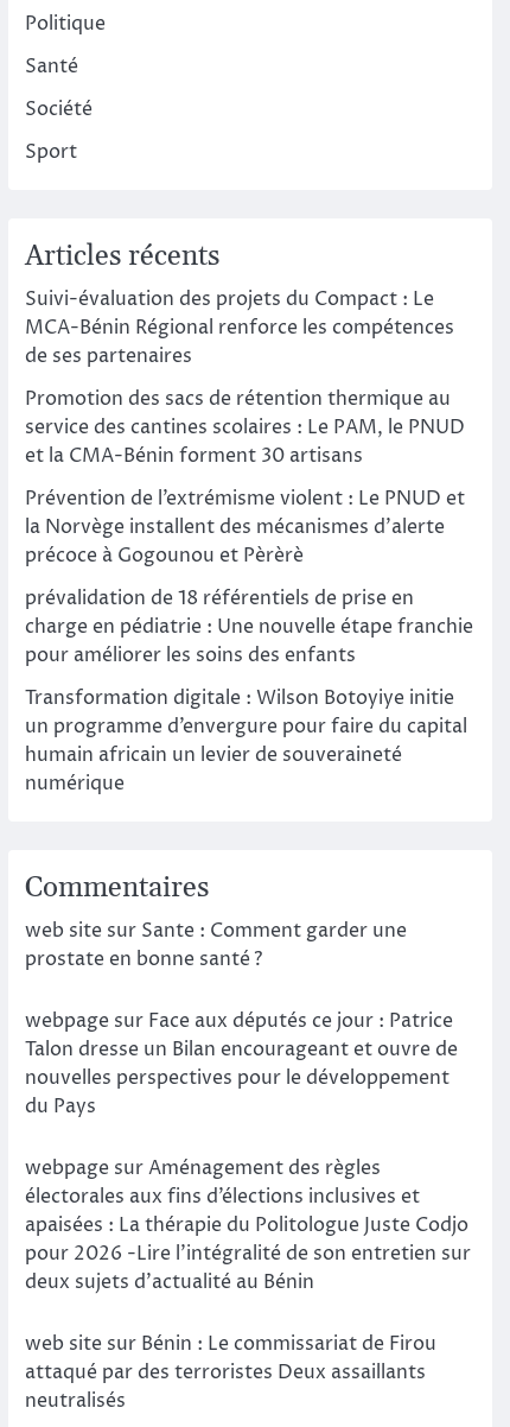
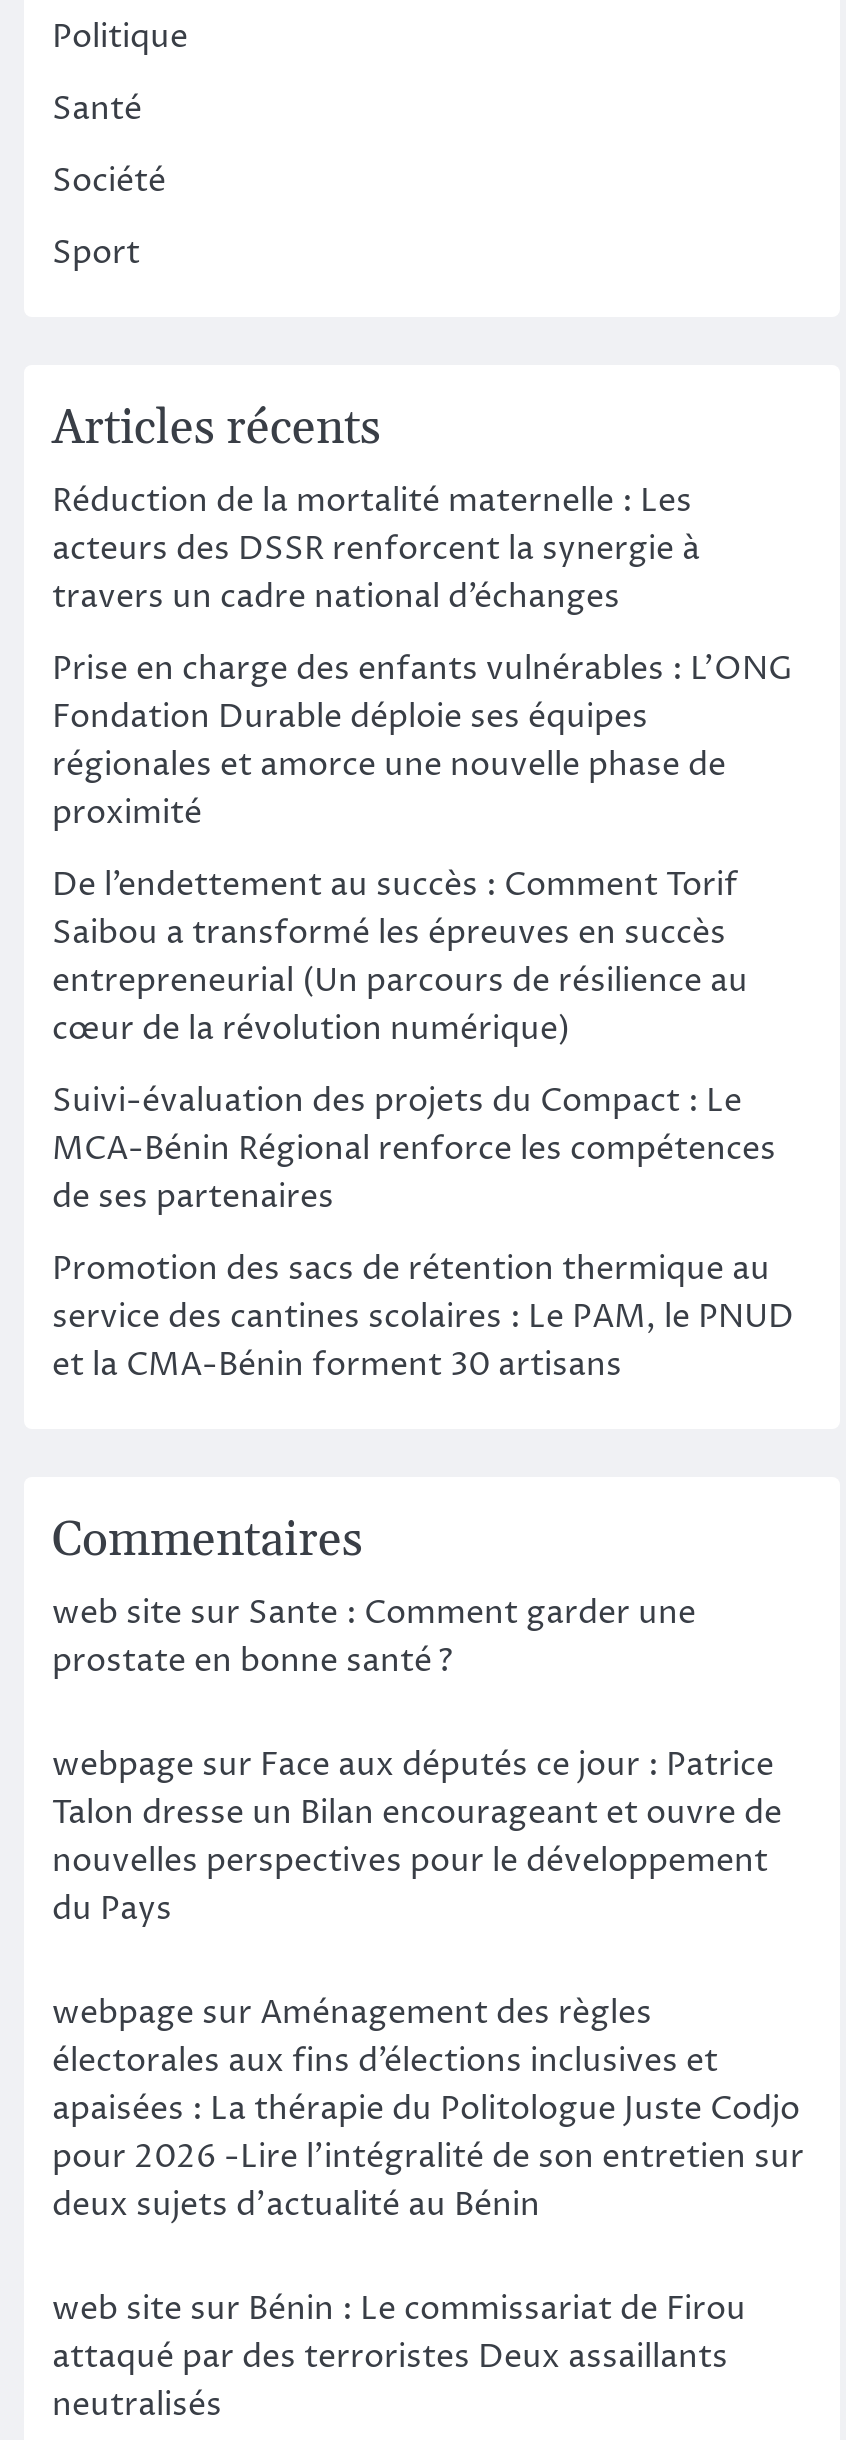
+ Réduction de la mortalité maternelle : Les
+ acteurs des DSSR renforcent la synergie à
+ travers un cadre national d’échanges
+ Prise en charge des enfants vulnérables : L’ONG
+ Fondation Durable déploie ses équipes
+ régionales et amorce une nouvelle phase de
+ proximité
+ De l’endettement au succès : Comment Torif
+ Saibou a transformé les épreuves en succès
+ entrepreneurial (Un parcours de résilience au
+ cœur de la révolution numérique)

moved down: Suivi-évaluation des projets du Compact : Le | MCA-Bénin Régional renforce les compétences | de ses partenaires | Promotion des sacs de rétention thermique au | service des cantines scolaires : Le PAM, le PNUD | et la CMA-Bénin forment 30 artisans

- Prévention de l’extrémisme violent : Le PNUD et
- la Norvège installent des mécanismes d’alerte
- précoce à Gogounou et Pèrèrè
- prévalidation de 18 référentiels de prise en
- charge en pédiatrie : Une nouvelle étape franchie
- pour améliorer les soins des enfants
- Transformation digitale : Wilson Botoyiye initie
- un programme d’envergure pour faire du capital
- humain africain un levier de souveraineté
- numérique
